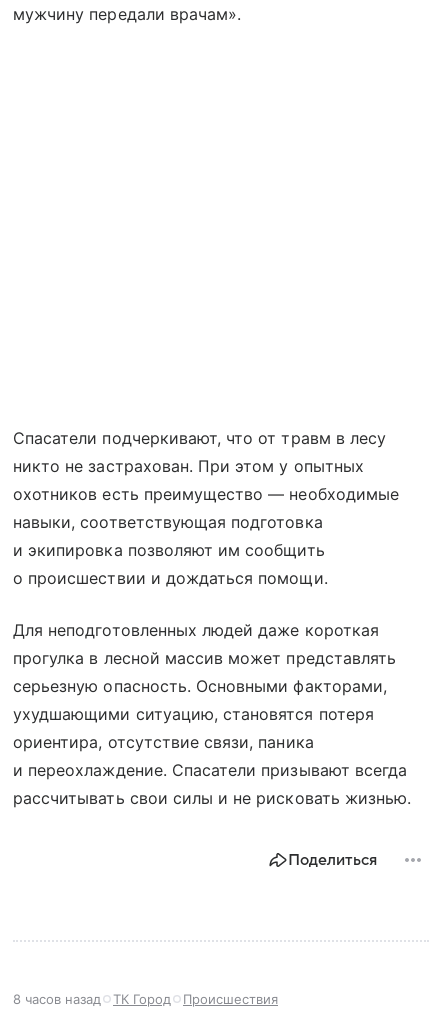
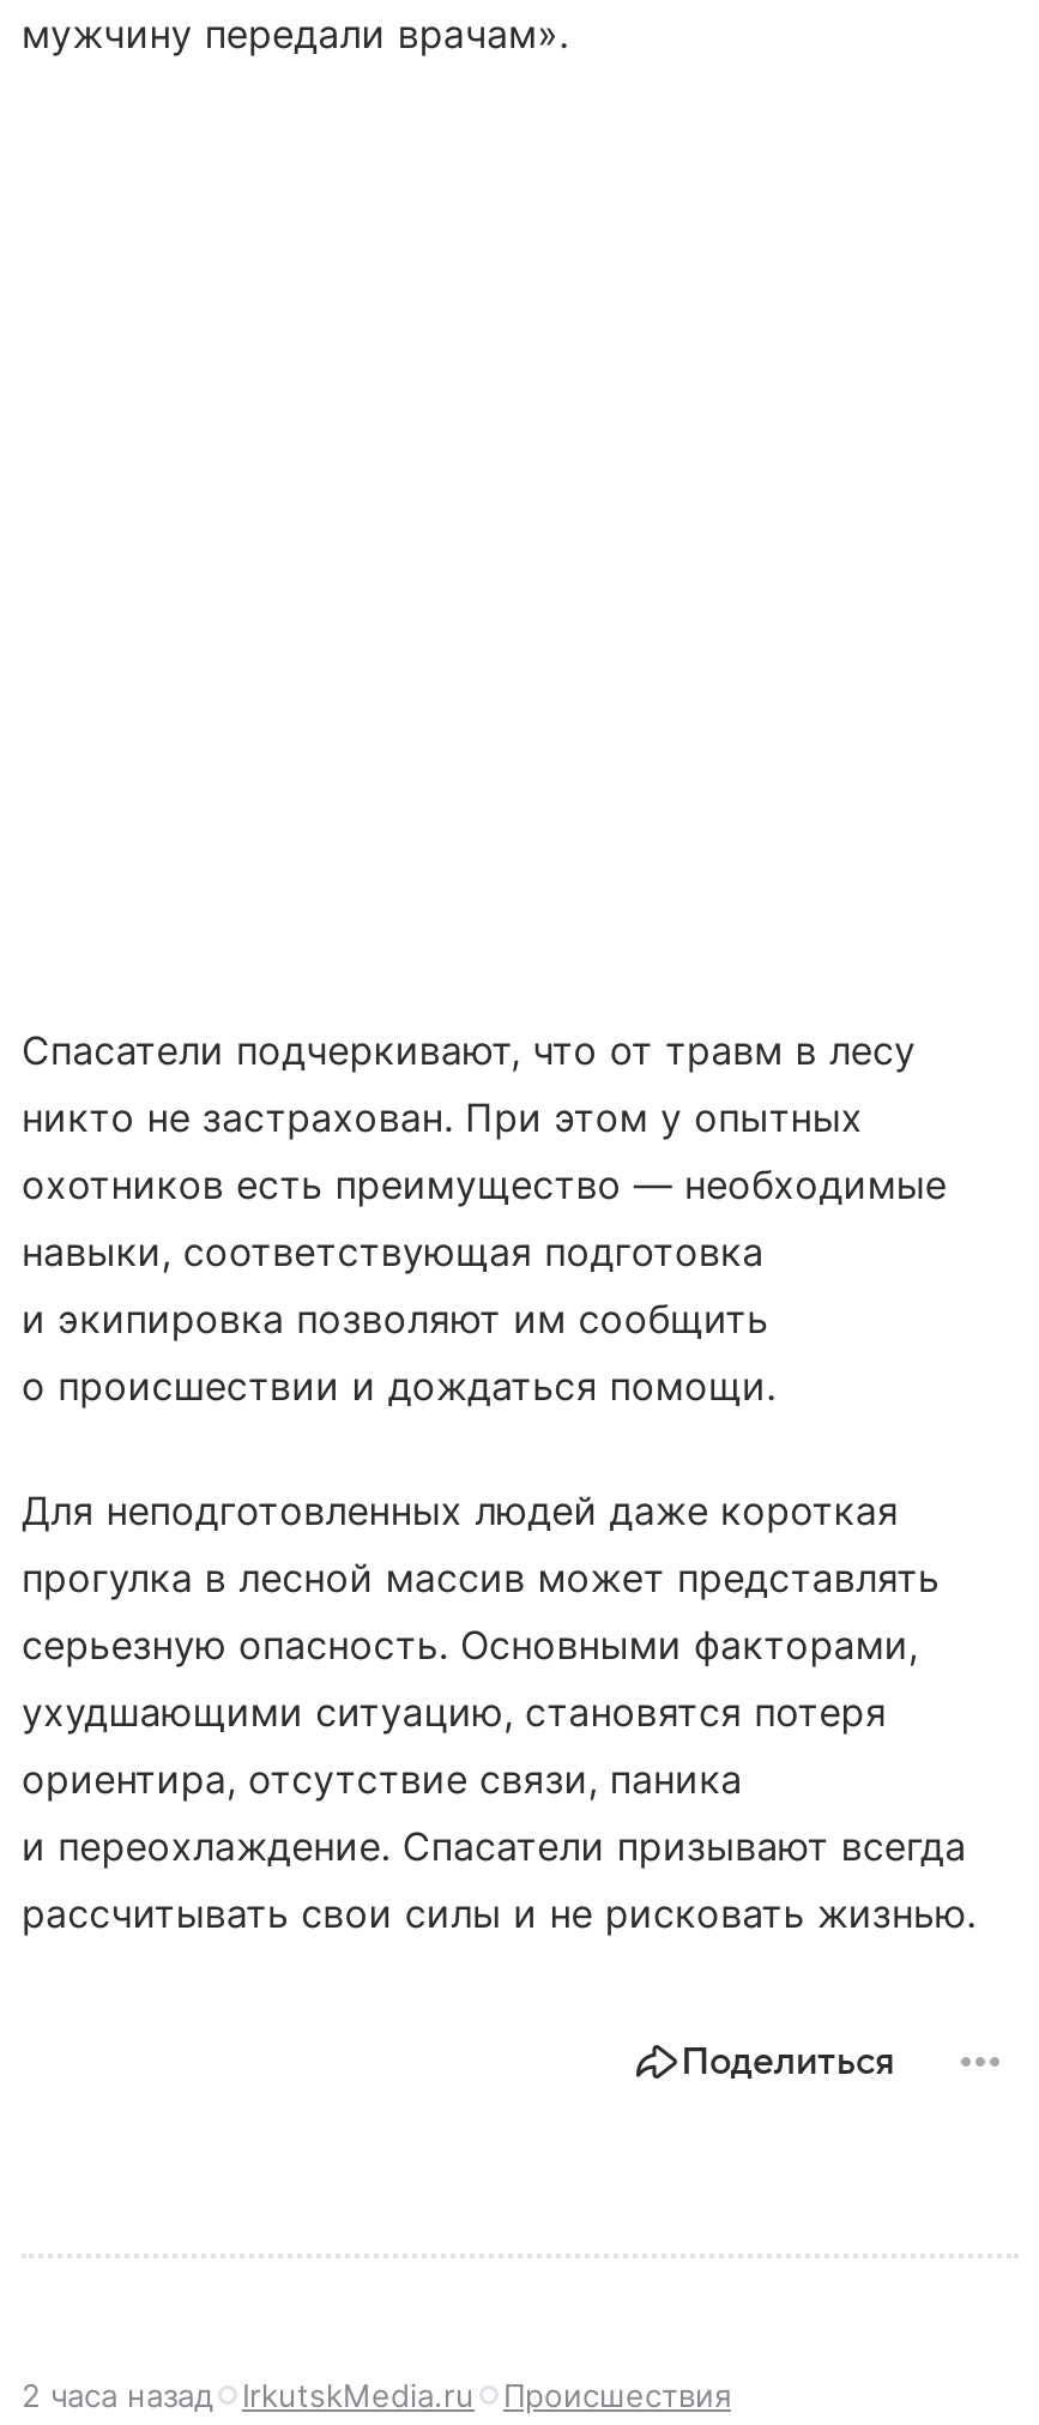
- 8 часов назад
- ТК Город
+ 2 часа назад
+ IrkutskMedia.ru
